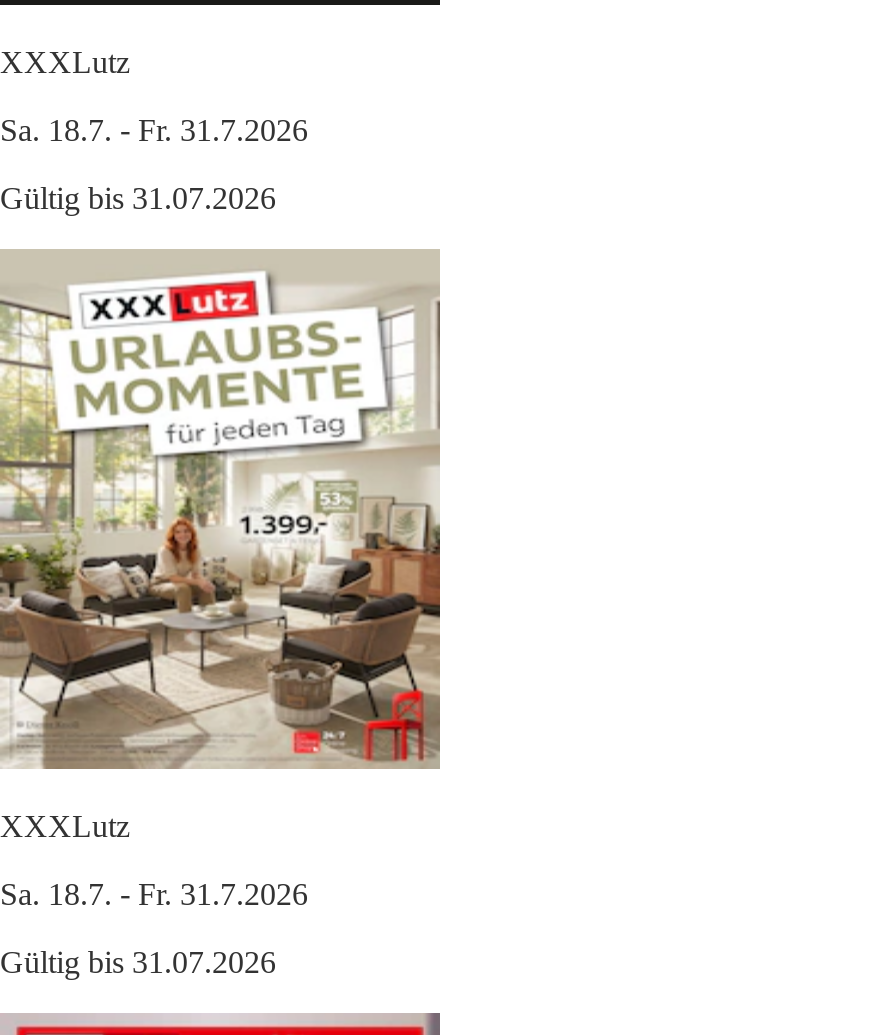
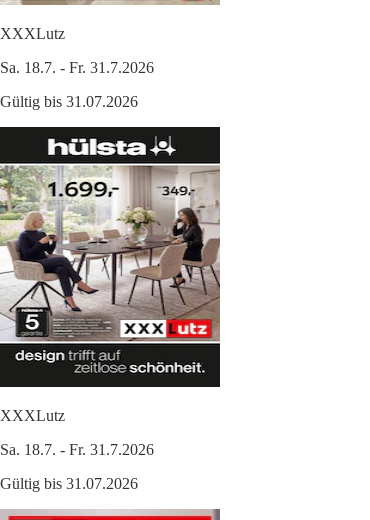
- [image]
+ [image]
